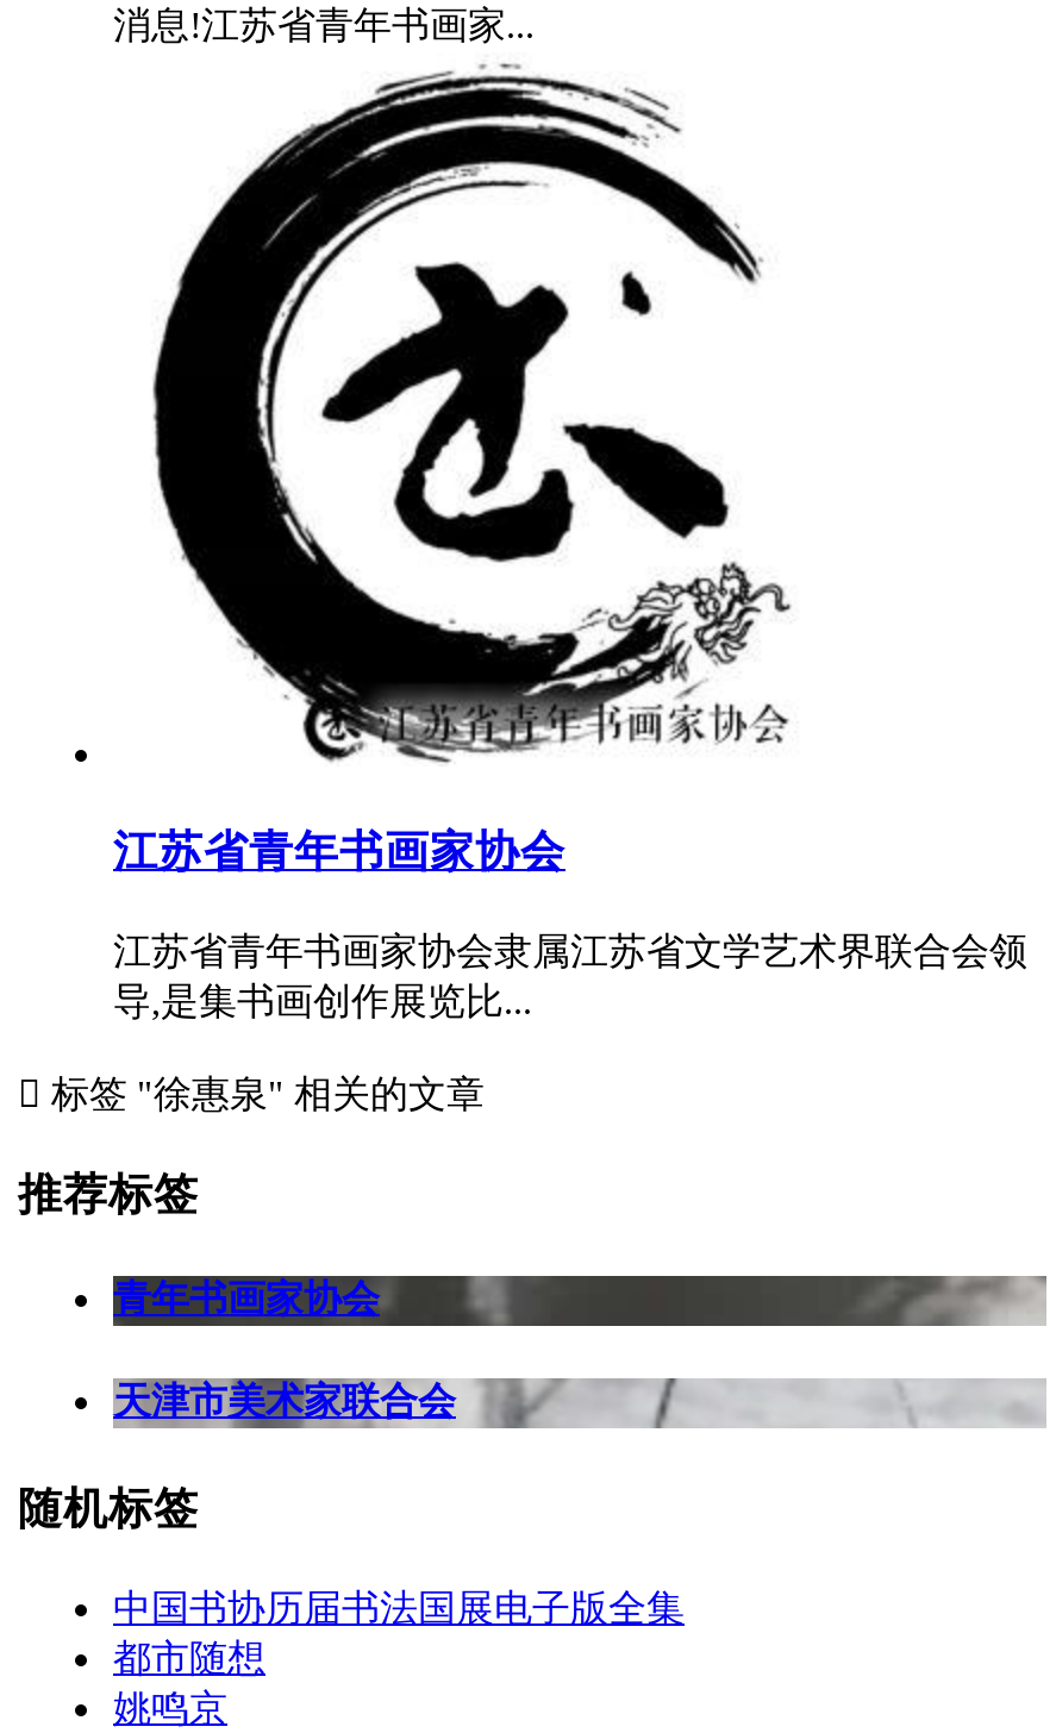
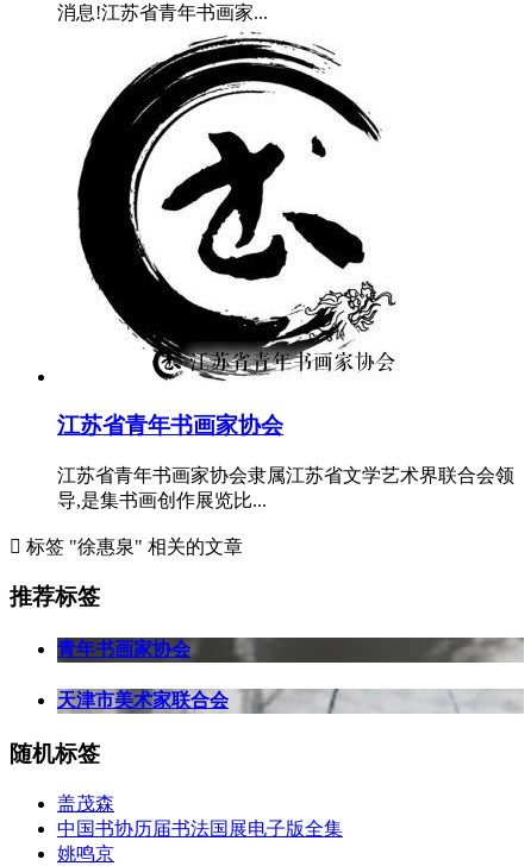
+ 盖茂森

moved down: 中国书协历届书法国展电子版全集

- 都市随想
